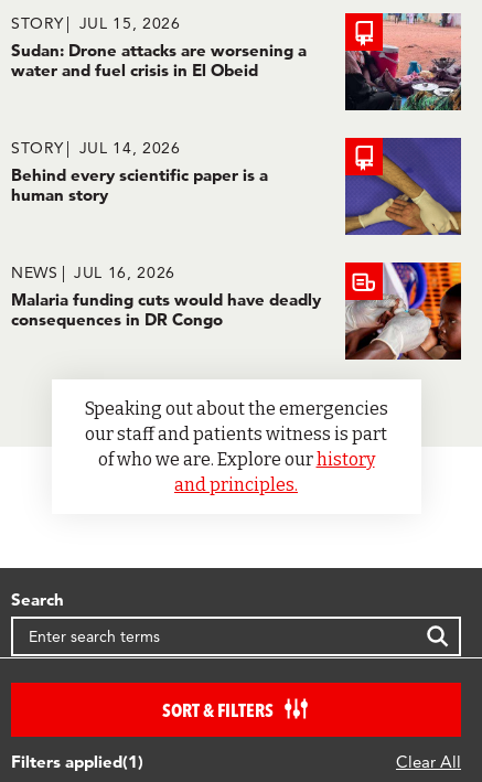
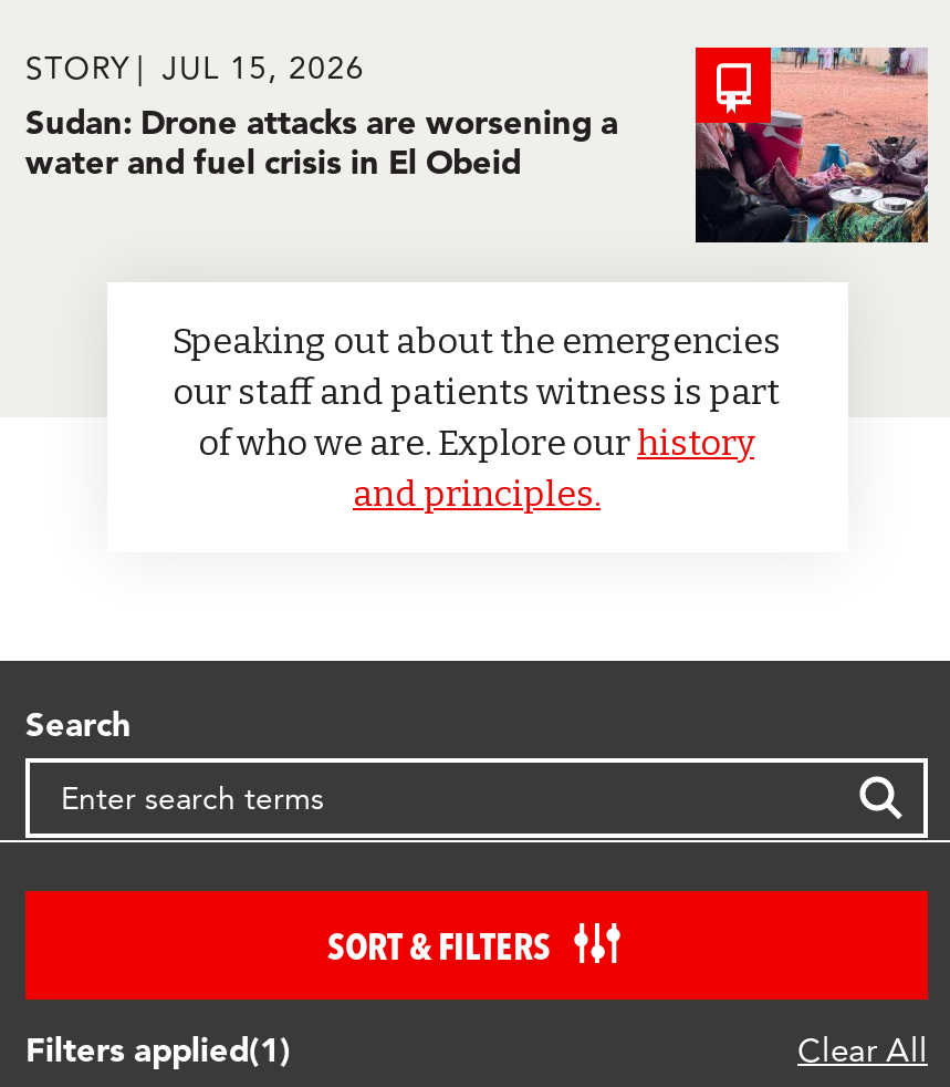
- STORY
- JUL 14, 2026
- Behind every scientific paper is a
- human story

- [image]

- [image]
- NEWS
- JUL 16, 2026
- Malaria funding cuts would have deadly
- consequences in DR Congo
